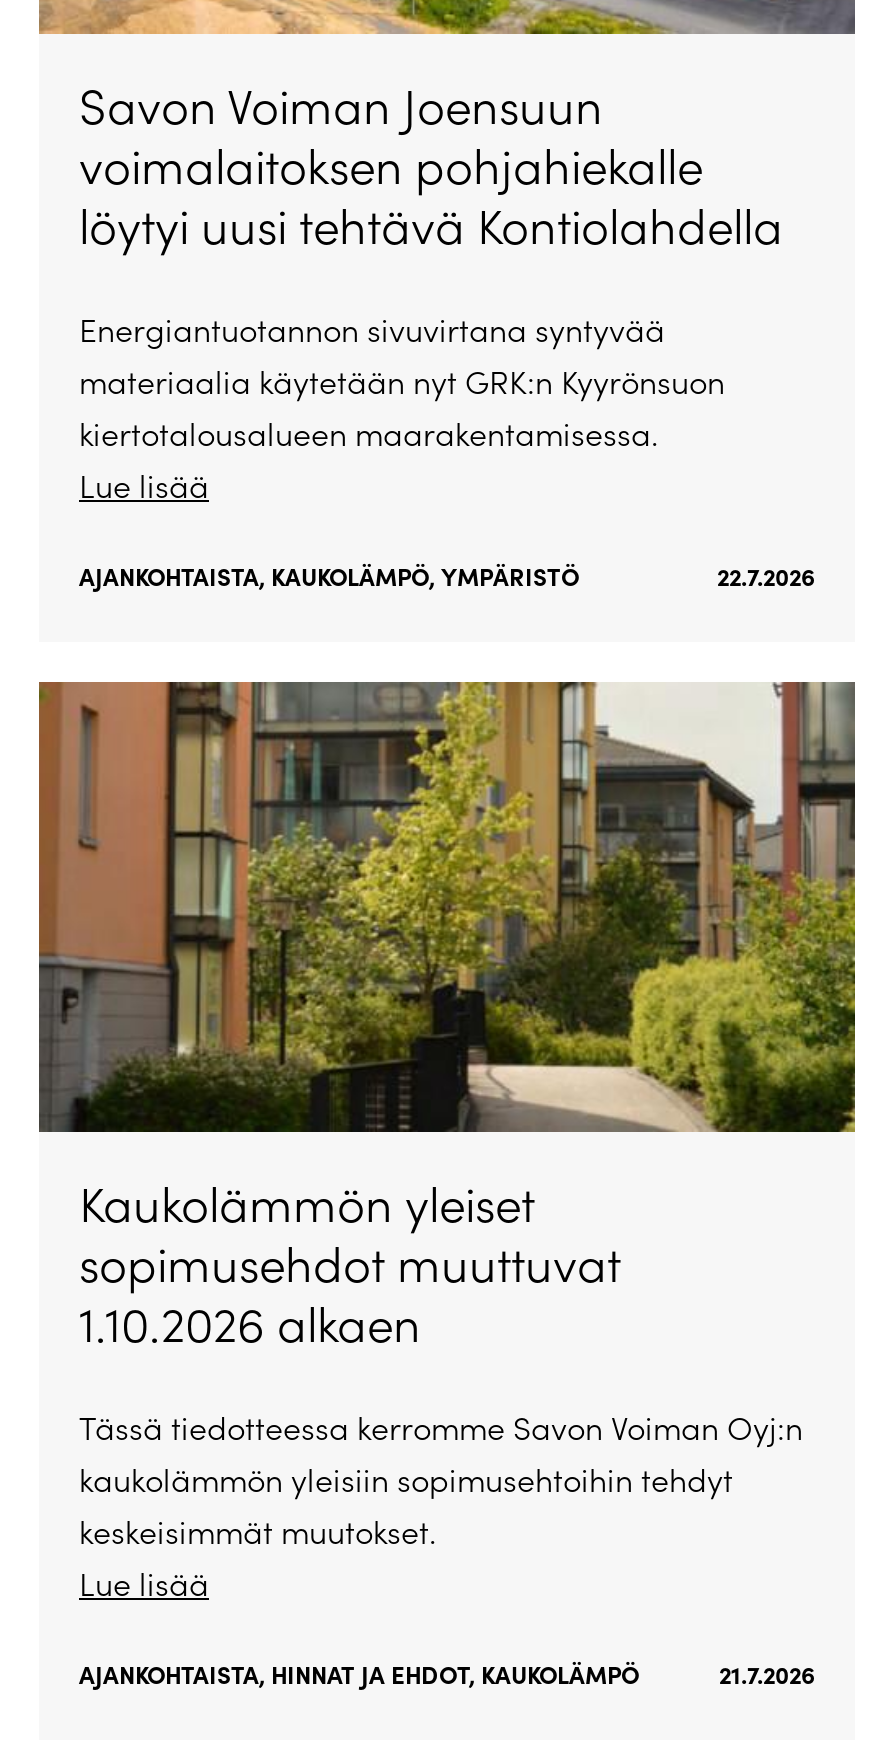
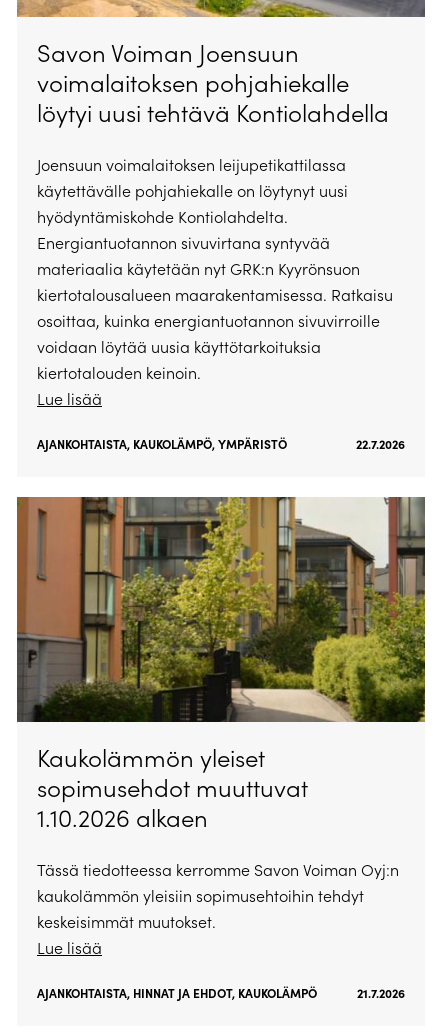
+ Joensuun voimalaitoksen leijupetikattilassa
+ käytettävälle pohjahiekalle on löytynyt uusi
+ hyödyntämiskohde Kontiolahdelta.

- kiertotalousalueen maarakentamisessa.
+ kiertotalousalueen maarakentamisessa. Ratkaisu
+ osoittaa, kuinka energiantuotannon sivuvirroille
+ voidaan löytää uusia käyttötarkoituksia
+ kiertotalouden keinoin.
